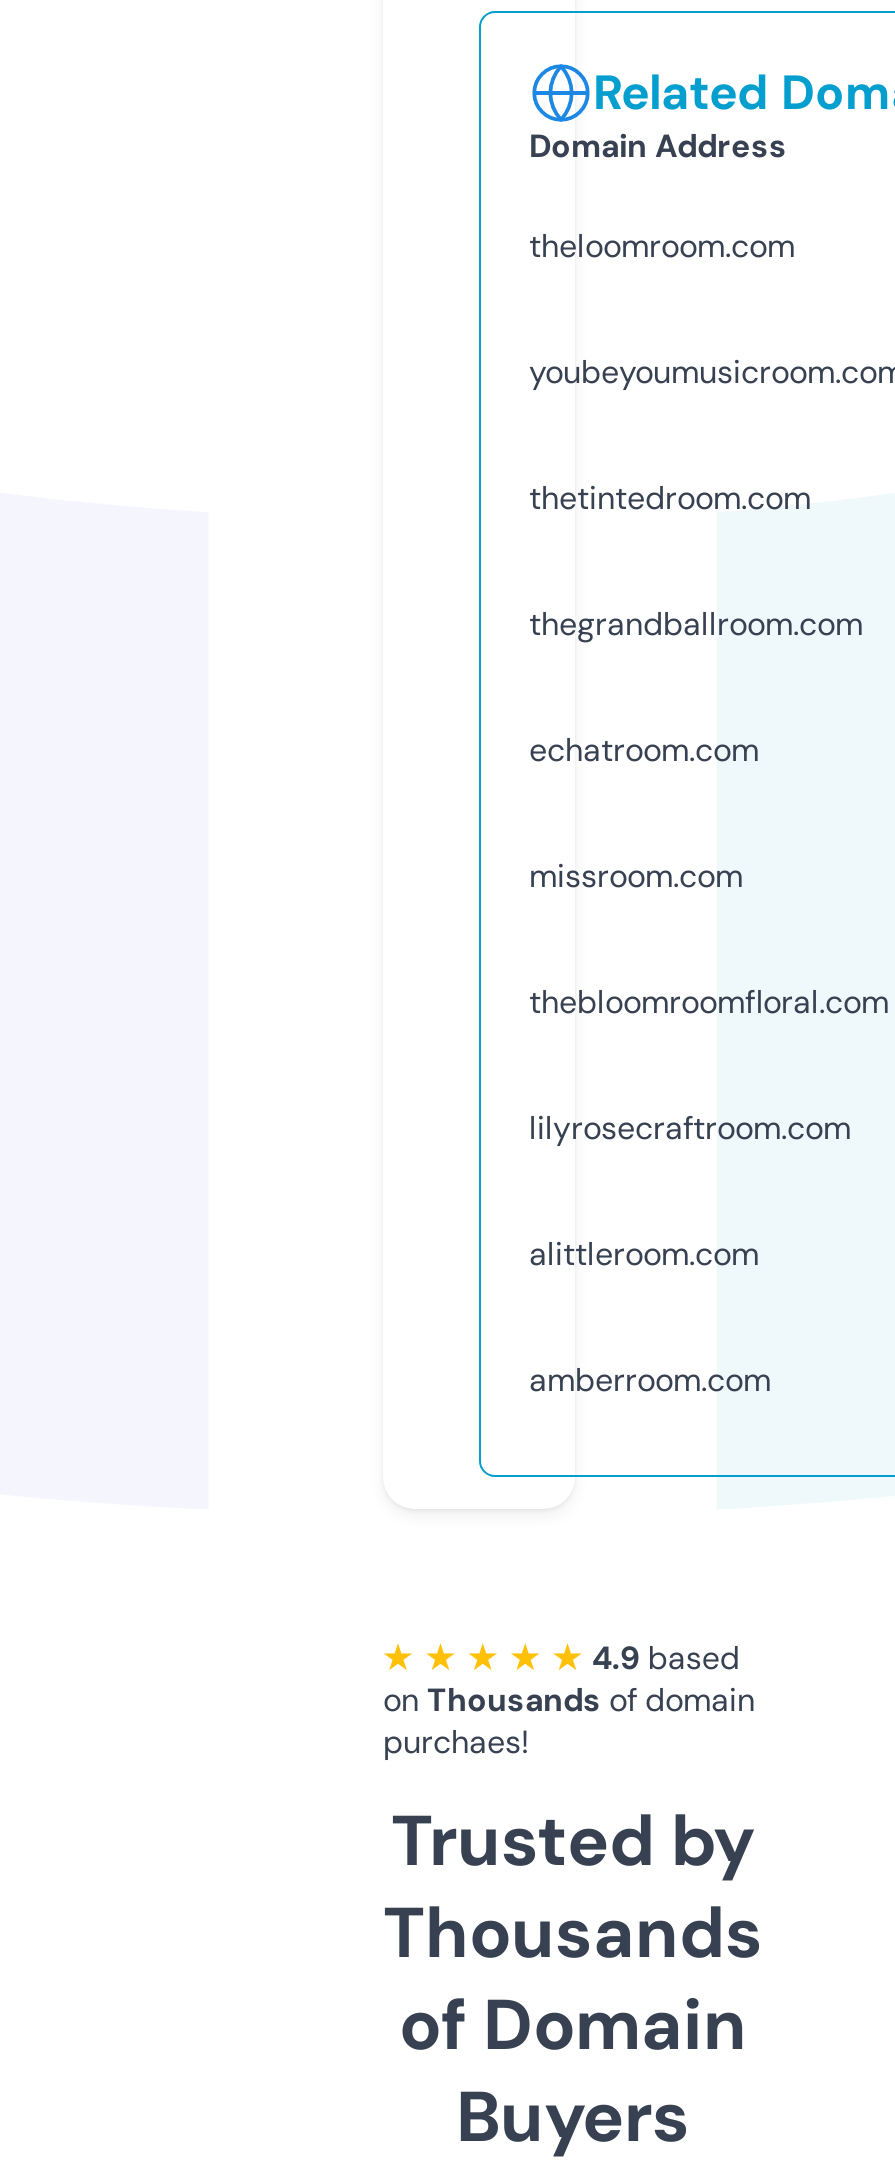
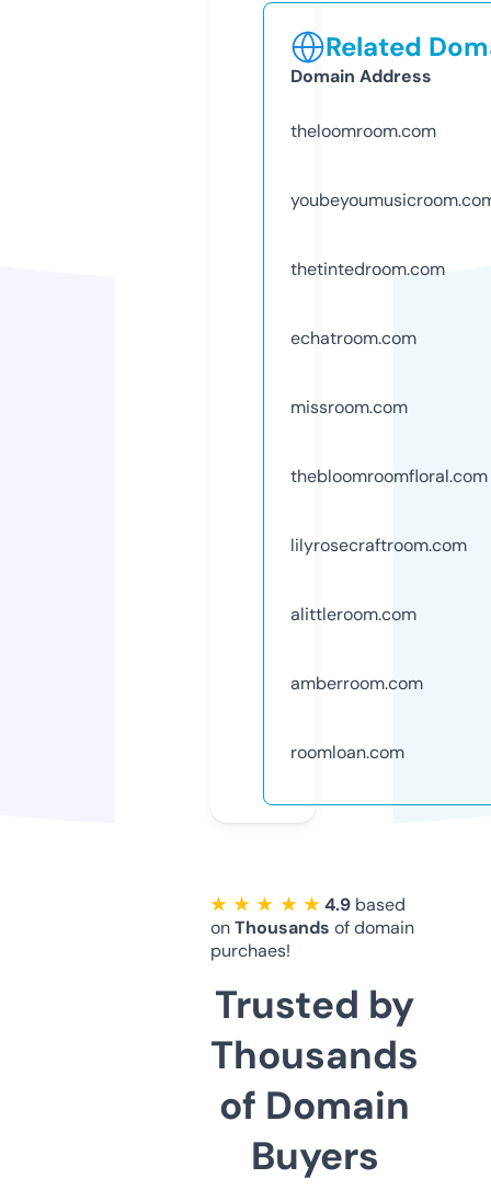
- thegrandballroom.com

moved up: echatroom.com | missroom.com | thebloomroomfloral.com | lilyrosecraftroom.com | alittleroom.com | amberroom.com

+ roomloan.com
